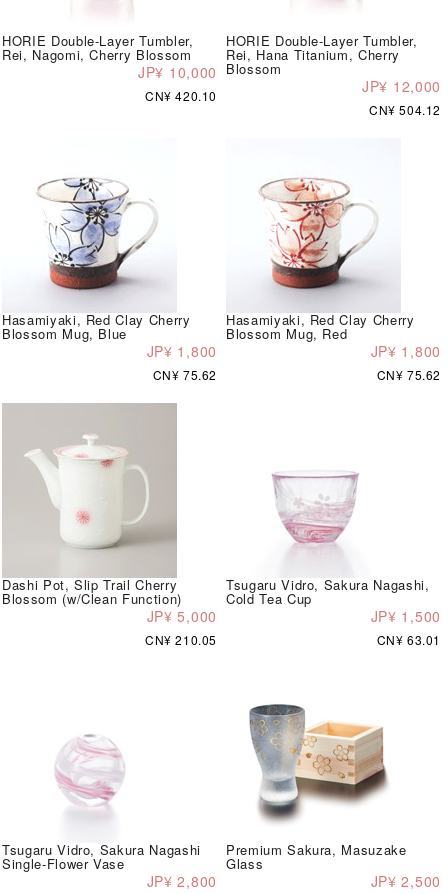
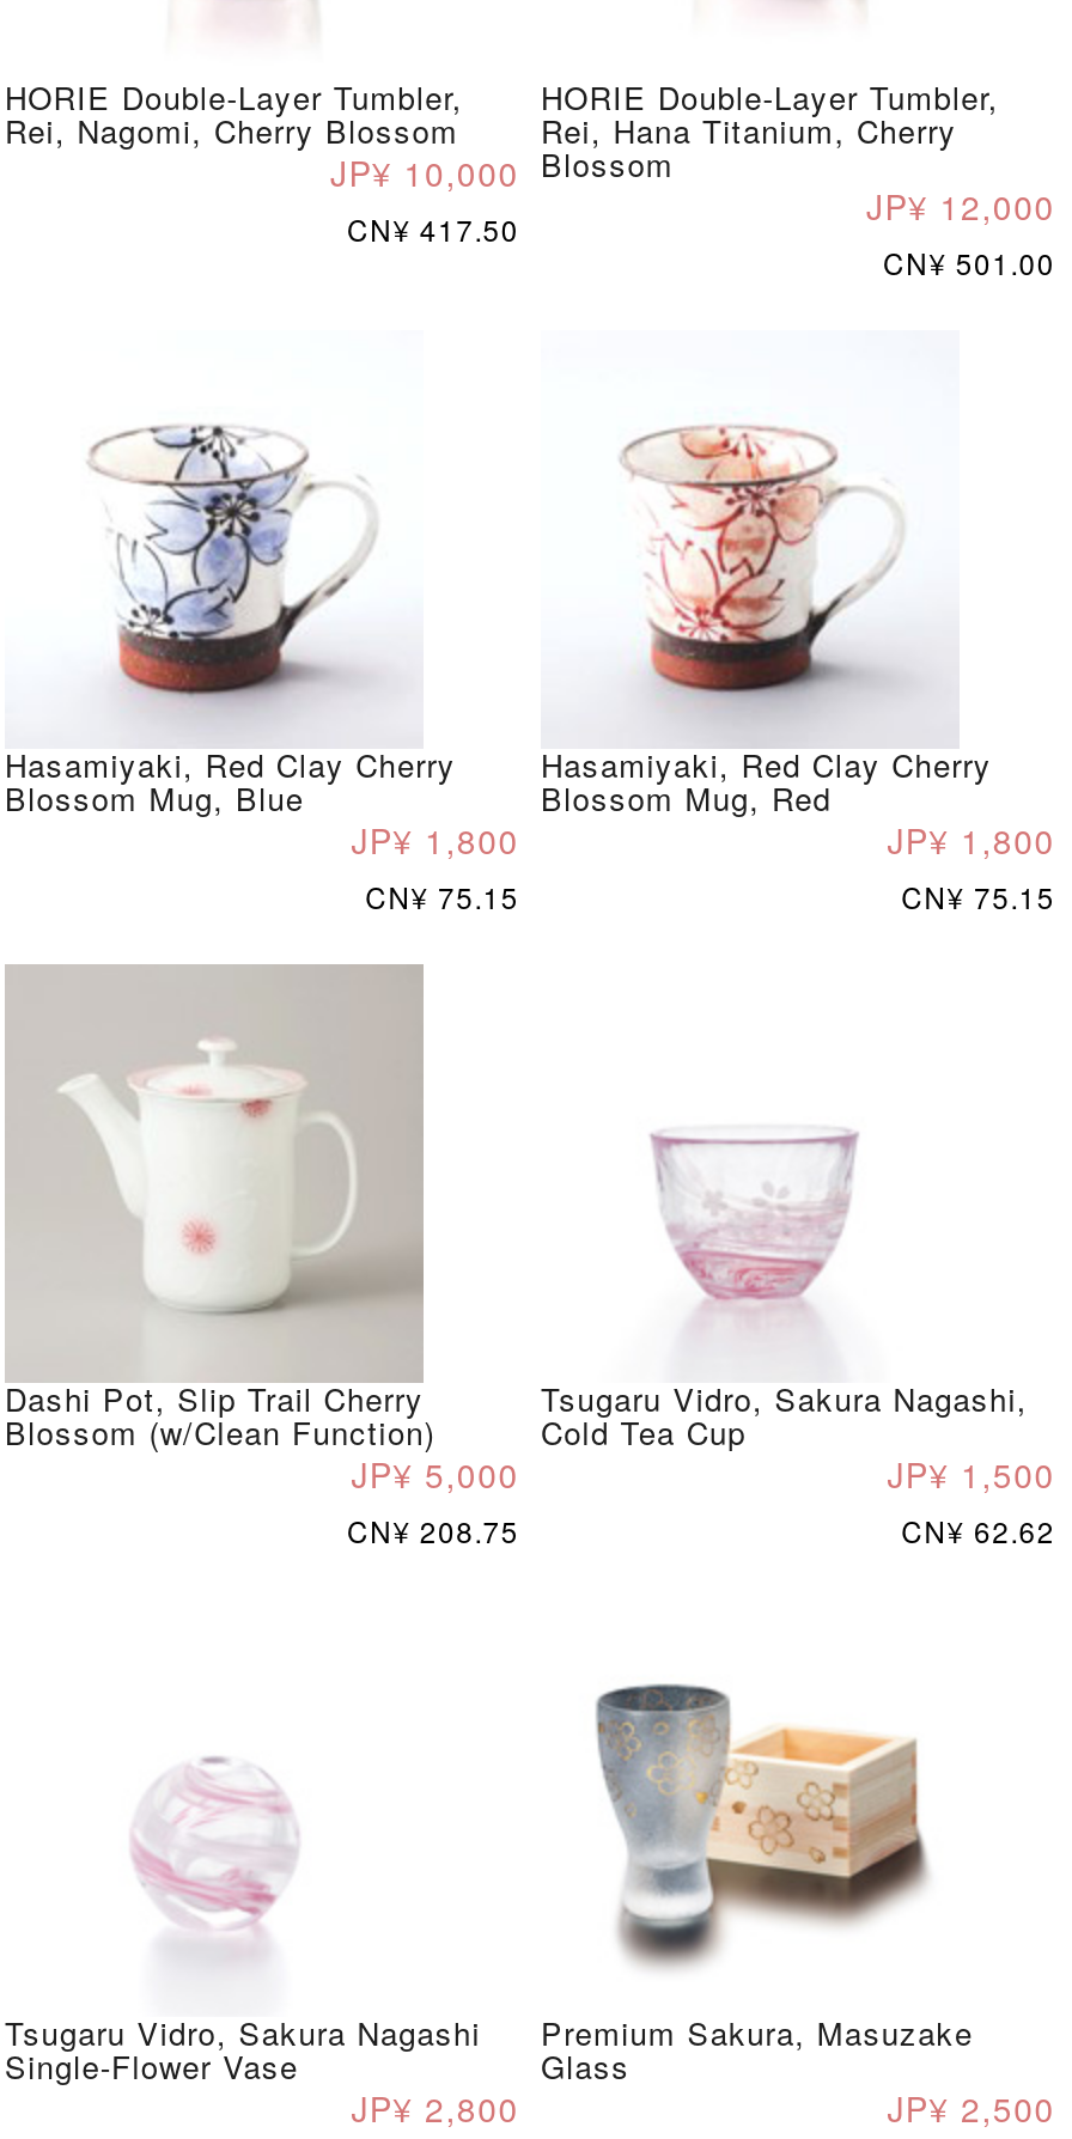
- CN¥ 420.10
+ CN¥ 417.50

- CN¥ 504.12
+ CN¥ 501.00

- CN¥ 75.62
+ CN¥ 75.15

- CN¥ 75.62
+ CN¥ 75.15

- CN¥ 210.05
+ CN¥ 208.75

- CN¥ 63.01
+ CN¥ 62.62
